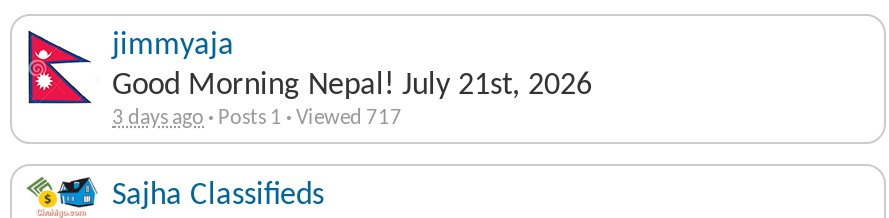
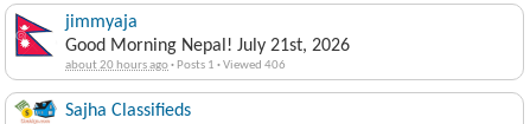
- 3 days ago · Posts 1 · Viewed 717
+ about 20 hours ago · Posts 1 · Viewed 406
